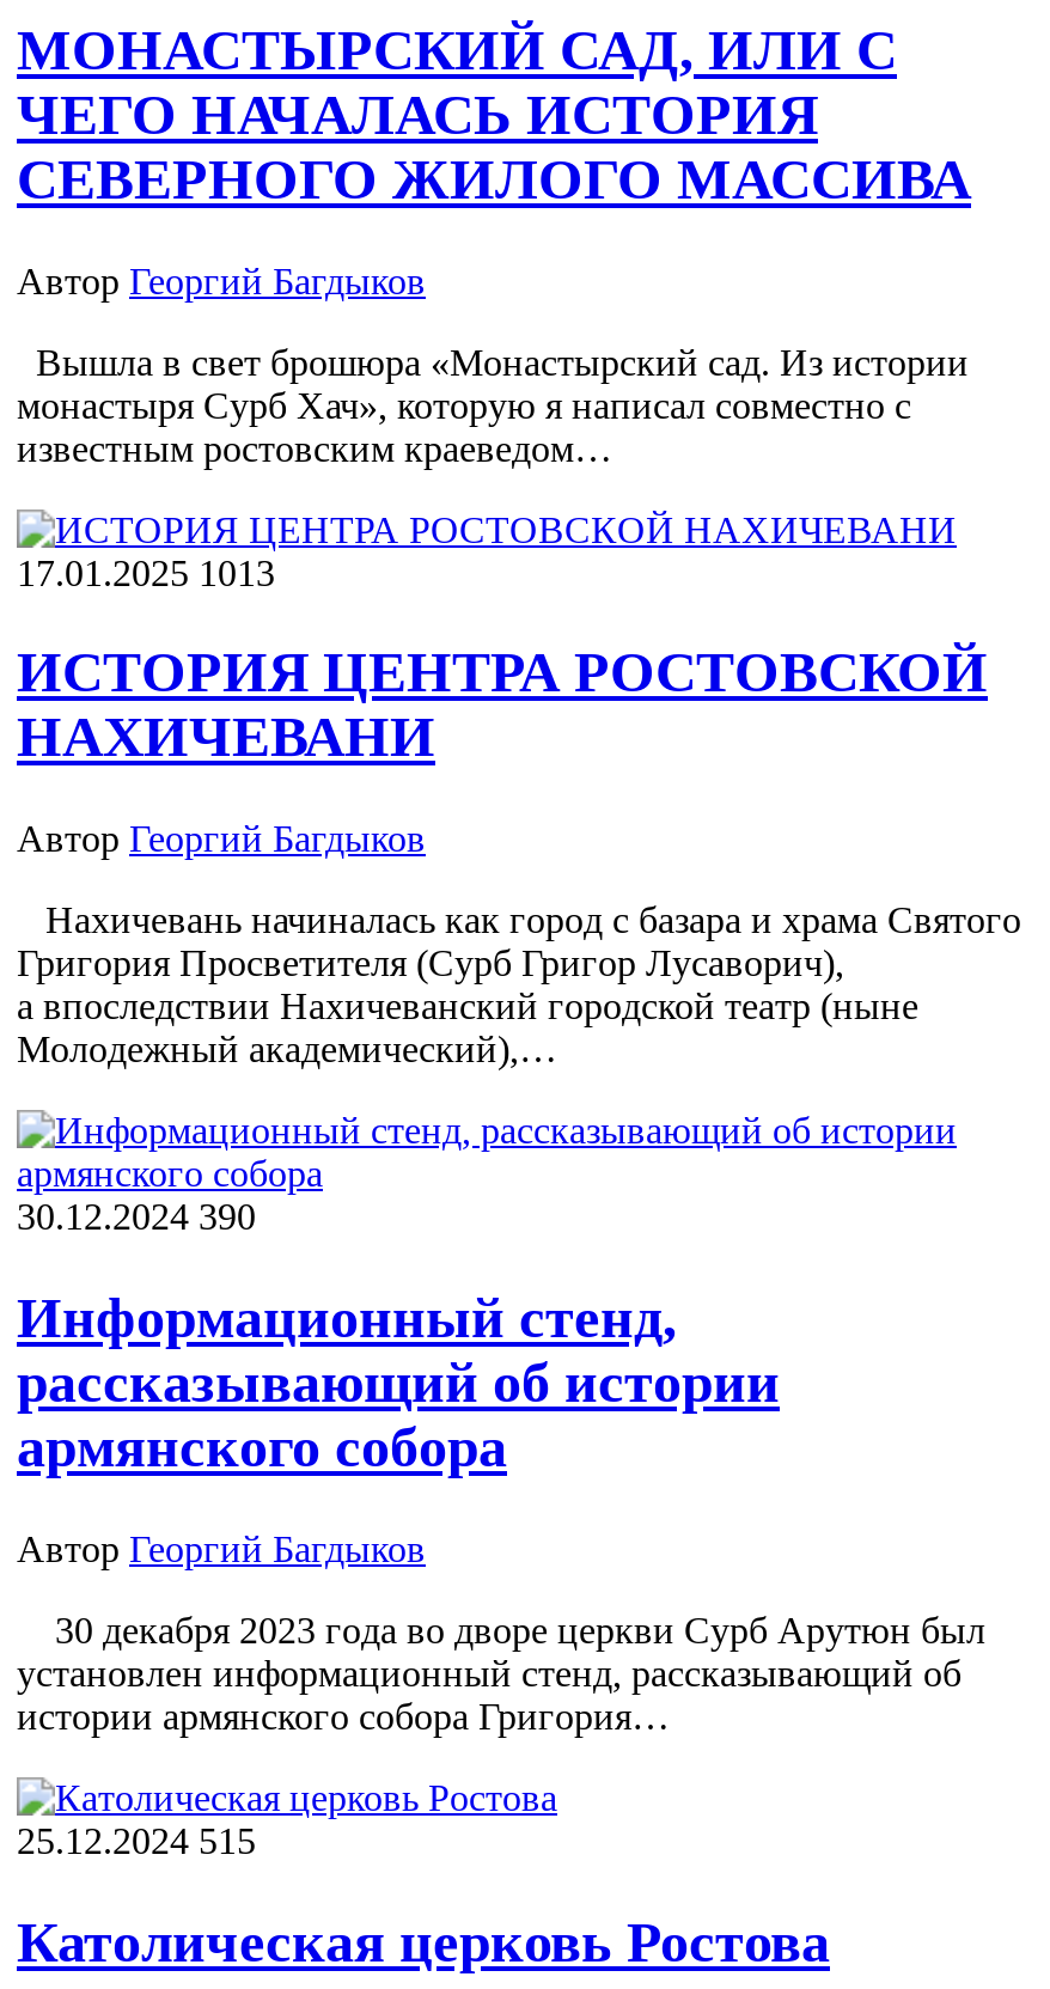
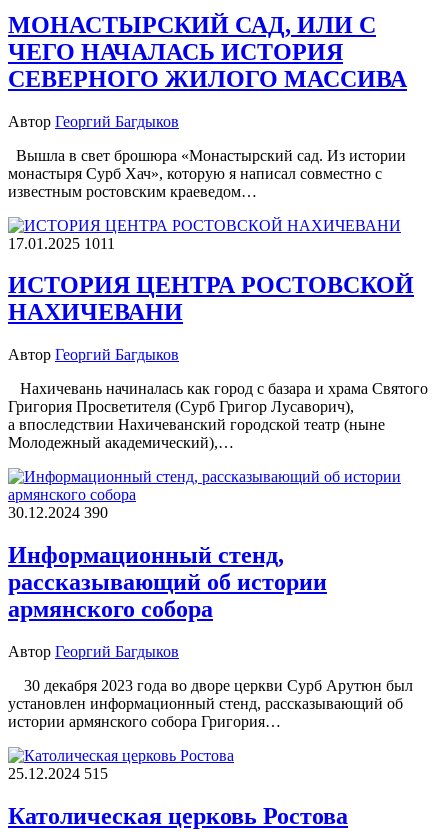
- 17.01.2025 1013
+ 17.01.2025 1011
